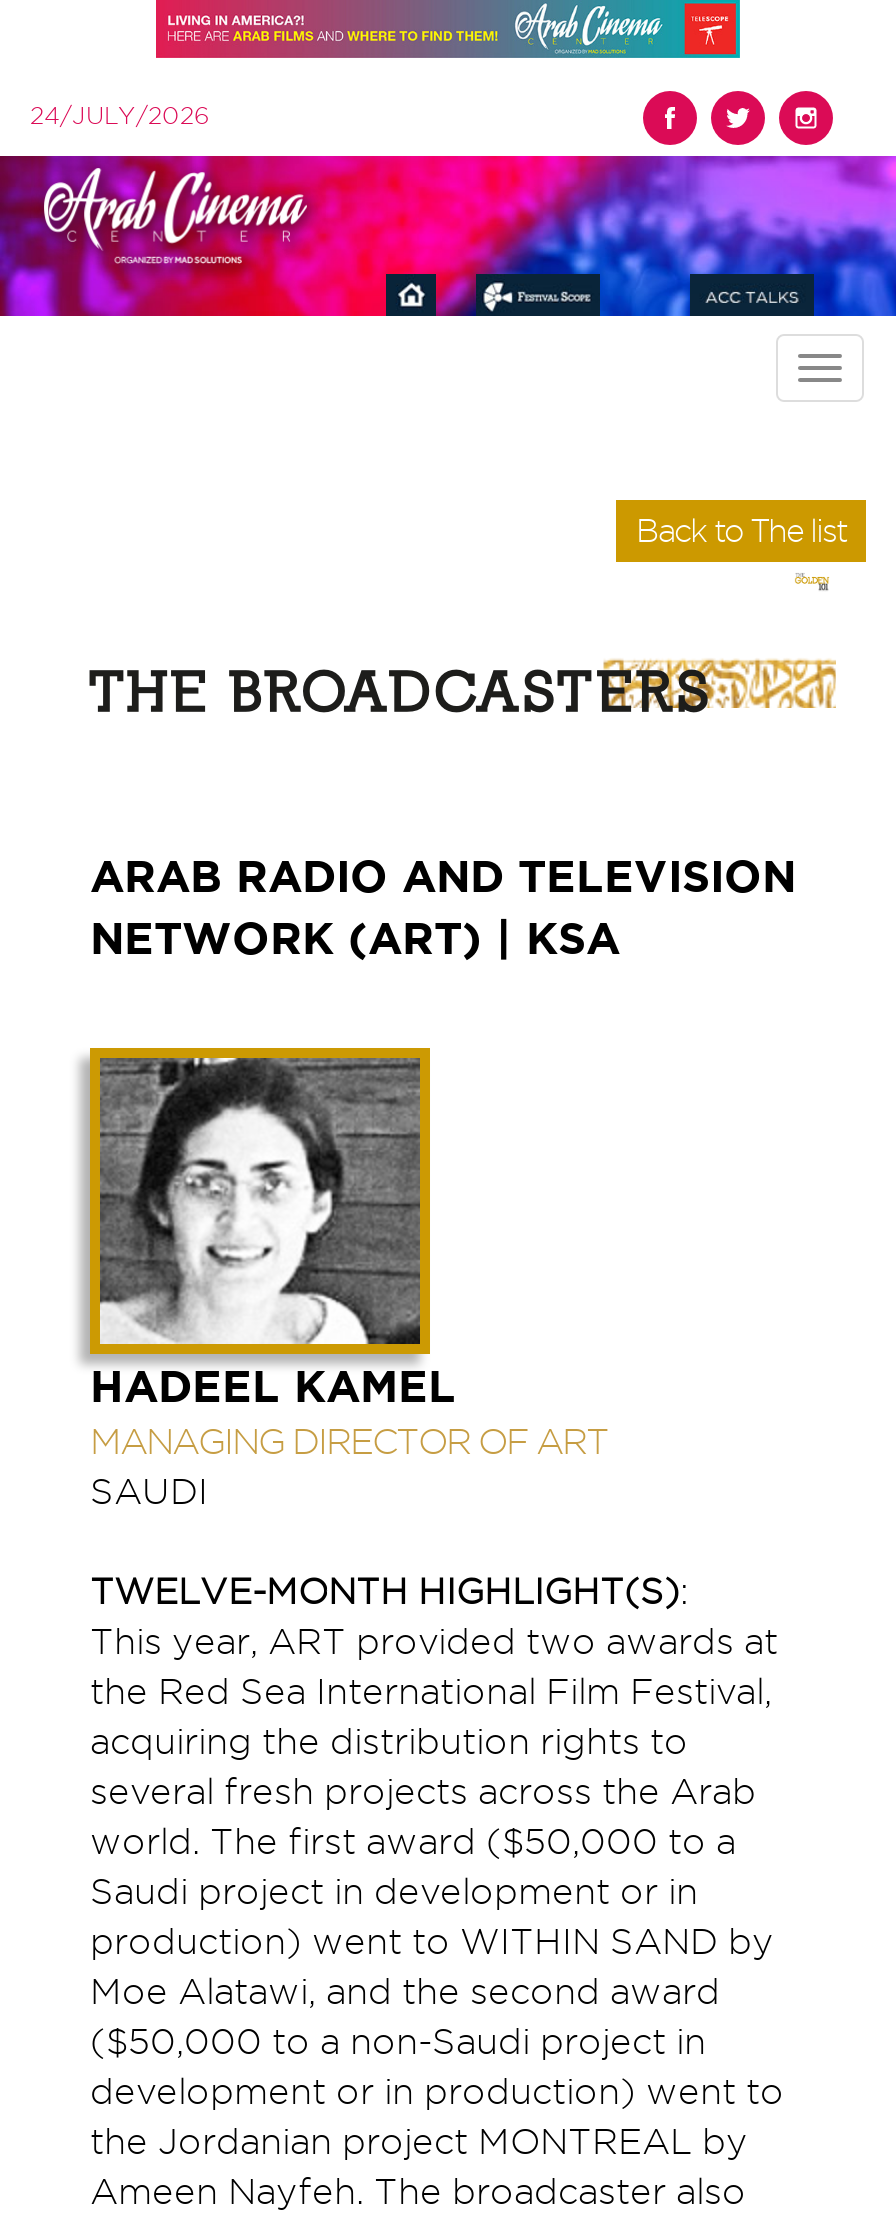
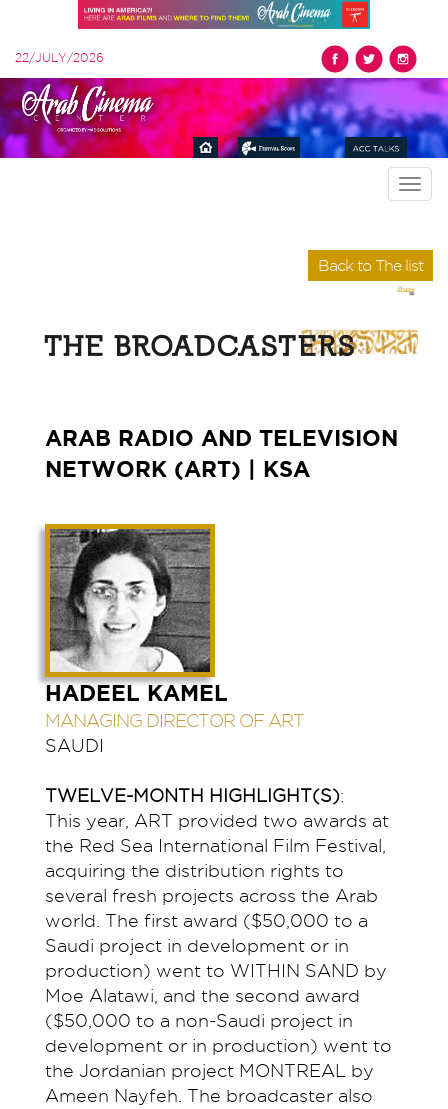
- 24/JULY/2026
+ 22/JULY/2026
